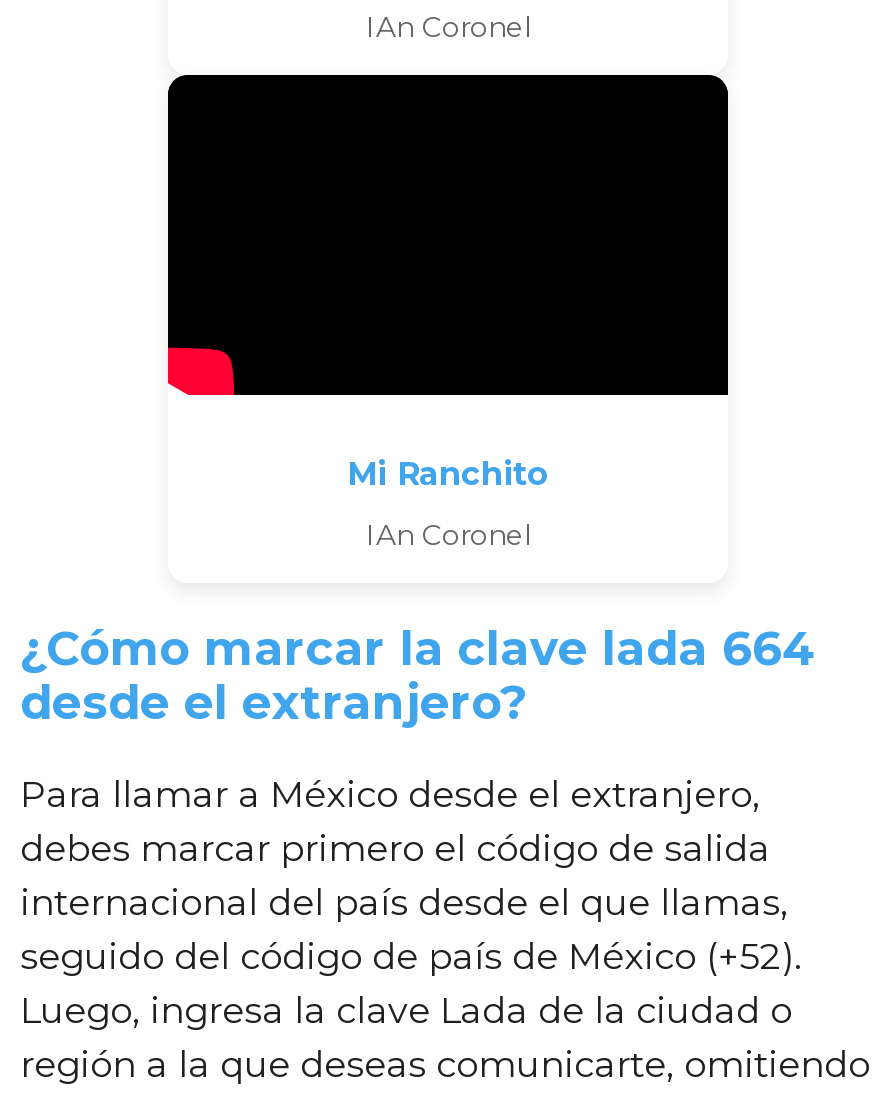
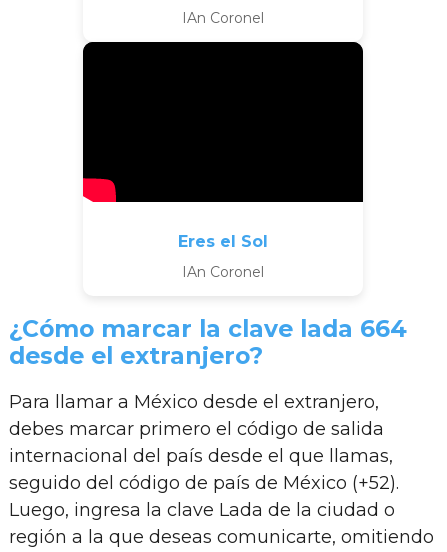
- Mi Ranchito
+ Eres el Sol
